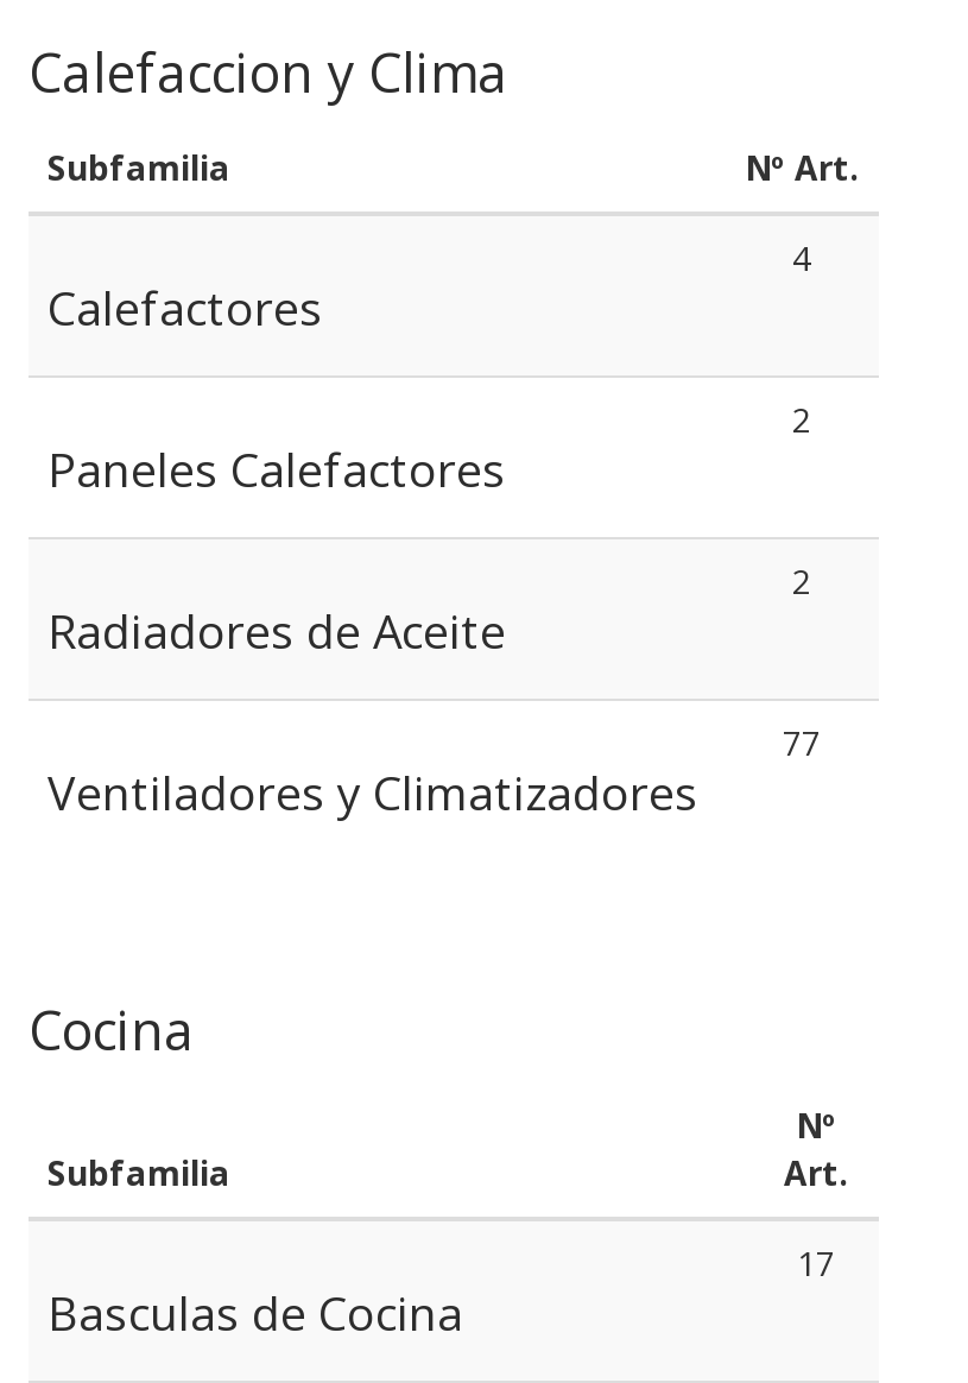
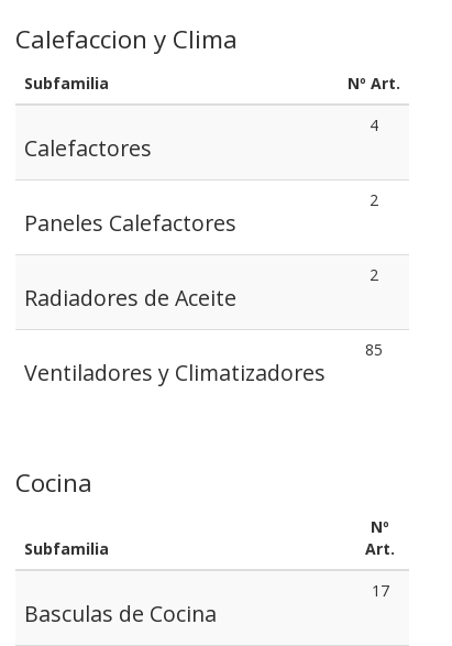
- 77
+ 85
